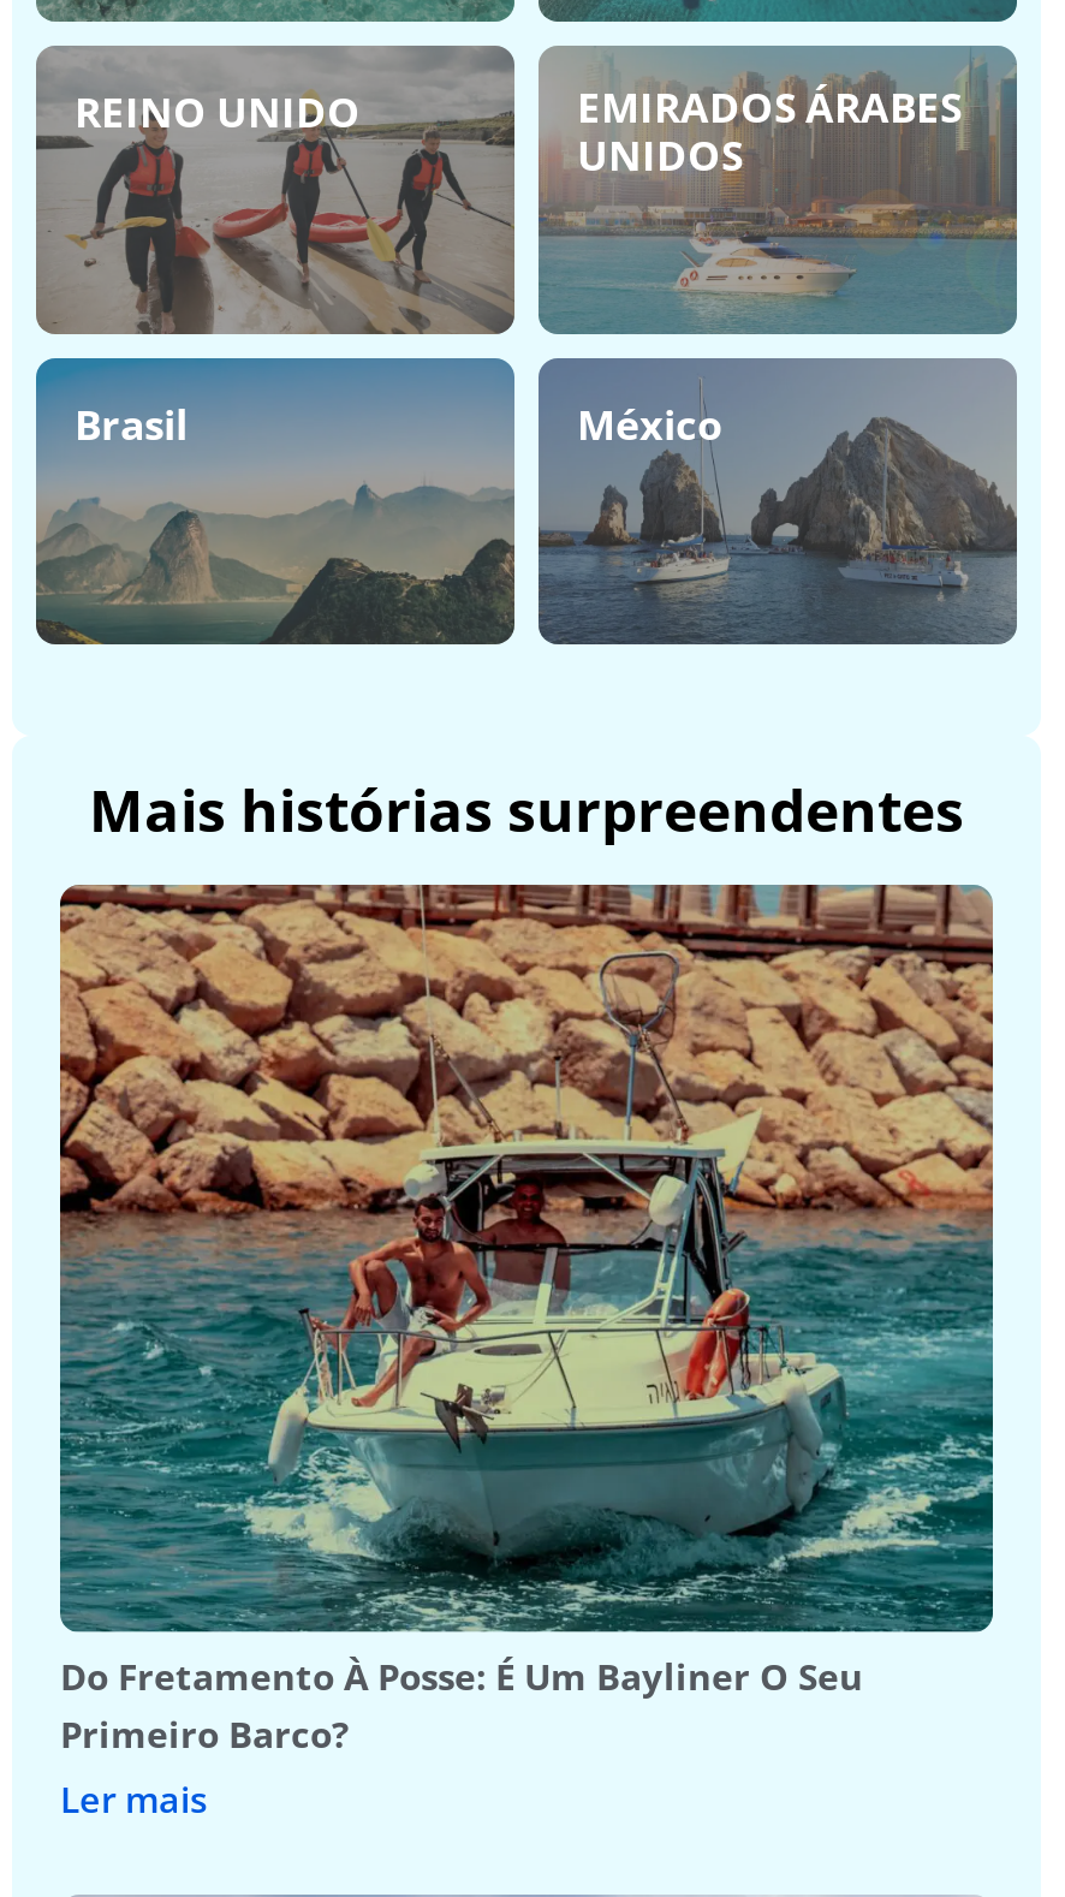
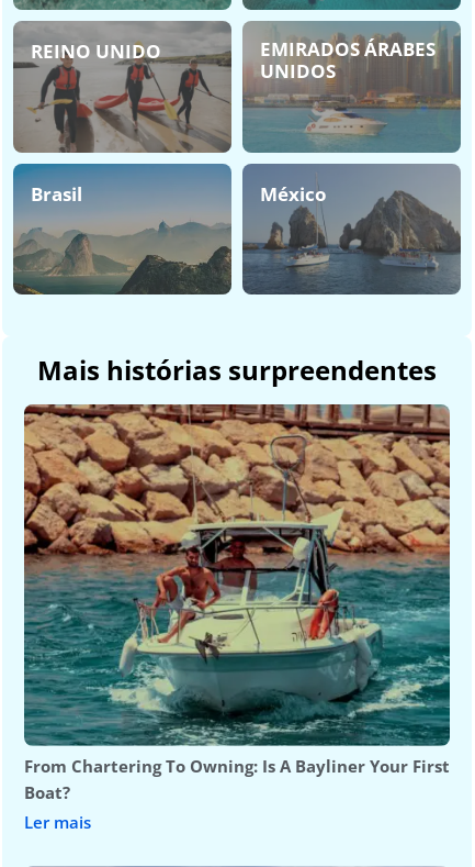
- Do Fretamento À Posse: É Um Bayliner O Seu
- Primeiro Barco?
+ From Chartering To Owning: Is A Bayliner Your First
+ Boat?
